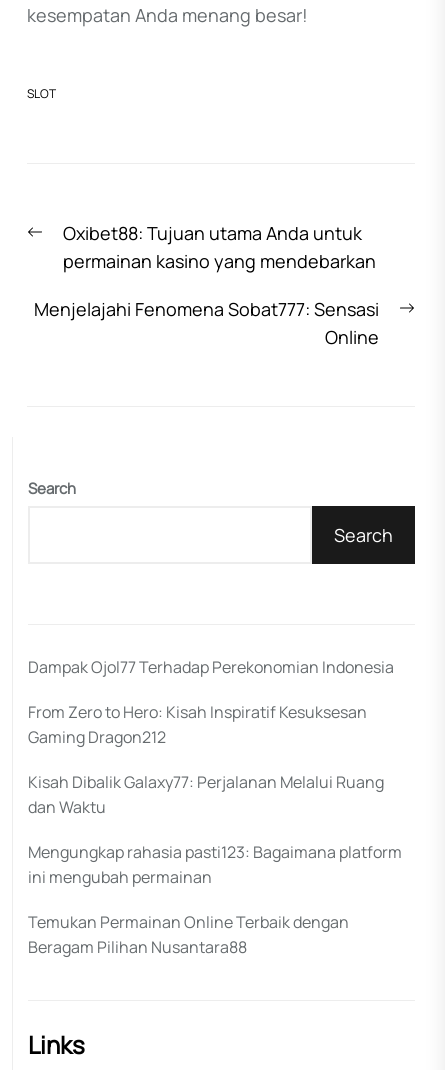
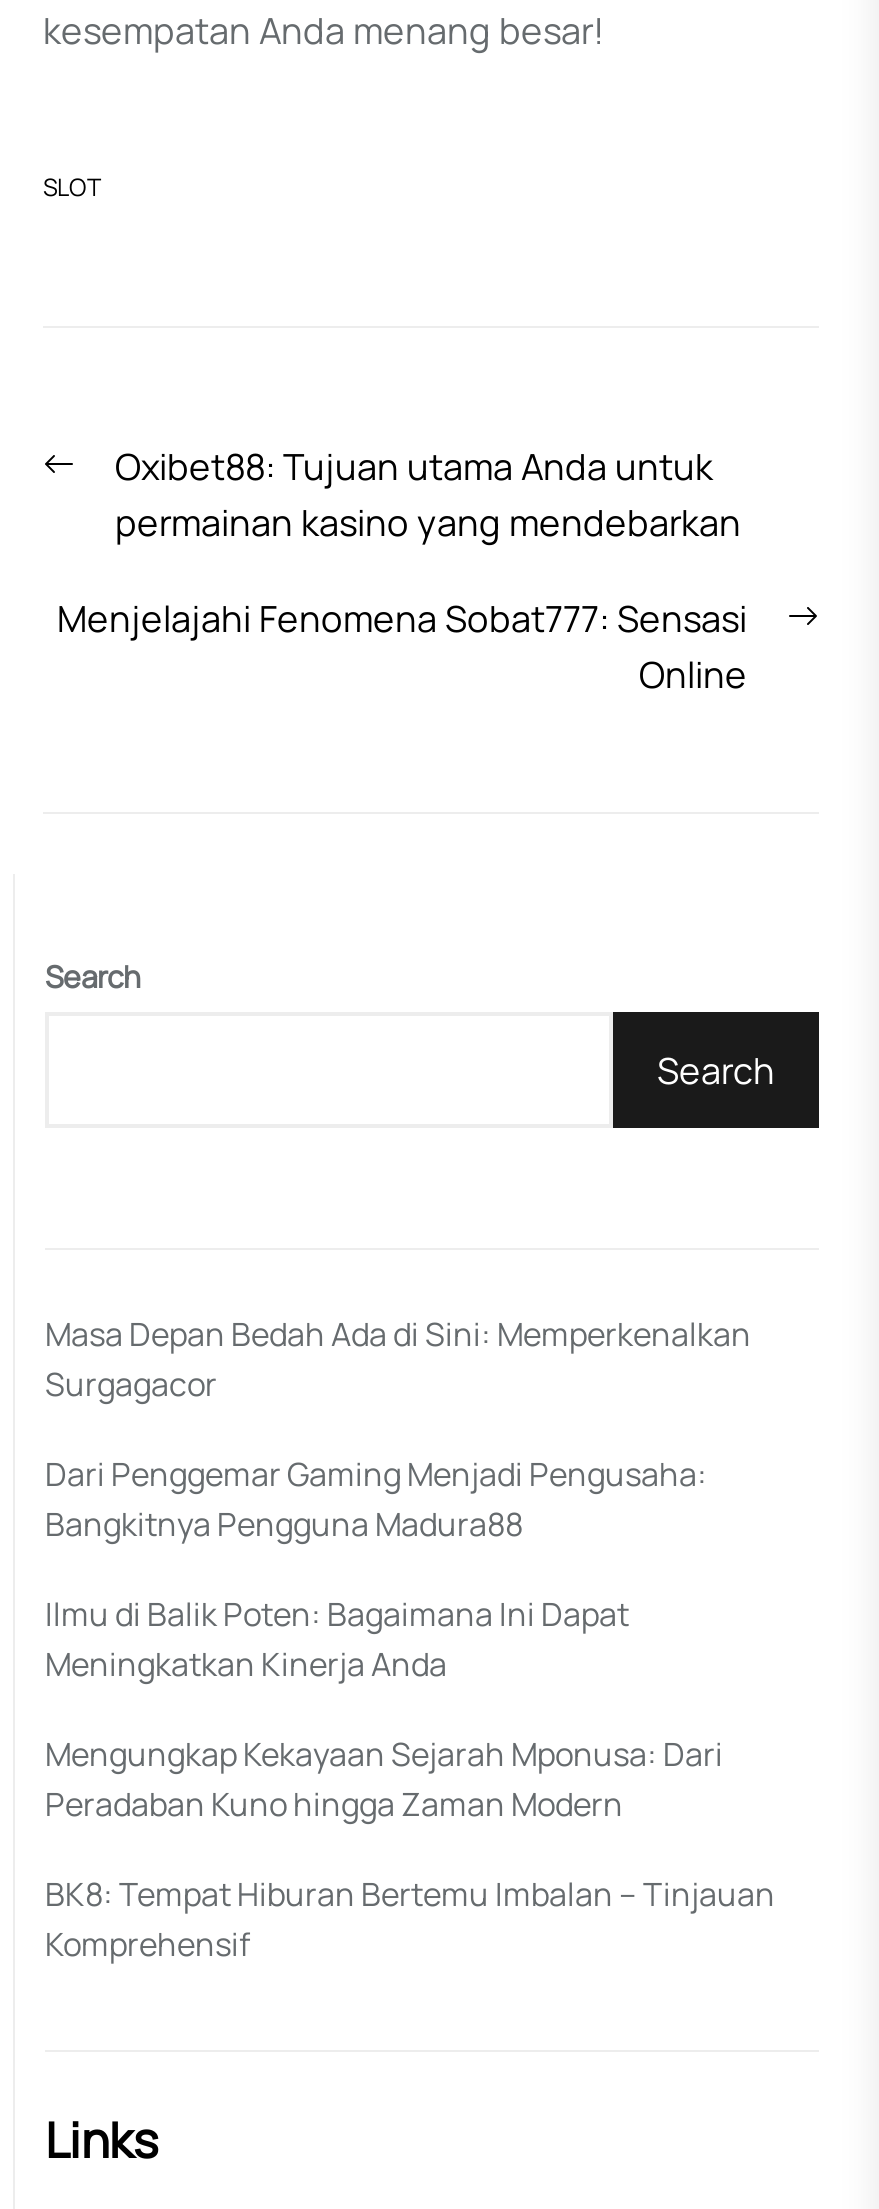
- Dampak Ojol77 Terhadap Perekonomian Indonesia
+ Masa Depan Bedah Ada di Sini: Memperkenalkan
+ Surgagacor

- From Zero to Hero: Kisah Inspiratif Kesuksesan
- Gaming Dragon212
+ Dari Penggemar Gaming Menjadi Pengusaha:
+ Bangkitnya Pengguna Madura88

- Kisah Dibalik Galaxy77: Perjalanan Melalui Ruang
- dan Waktu
+ Ilmu di Balik Poten: Bagaimana Ini Dapat
+ Meningkatkan Kinerja Anda

- Mengungkap rahasia pasti123: Bagaimana platform
- ini mengubah permainan
+ Mengungkap Kekayaan Sejarah Mponusa: Dari
+ Peradaban Kuno hingga Zaman Modern

- Temukan Permainan Online Terbaik dengan
- Beragam Pilihan Nusantara88
+ BK8: Tempat Hiburan Bertemu Imbalan – Tinjauan
+ Komprehensif
